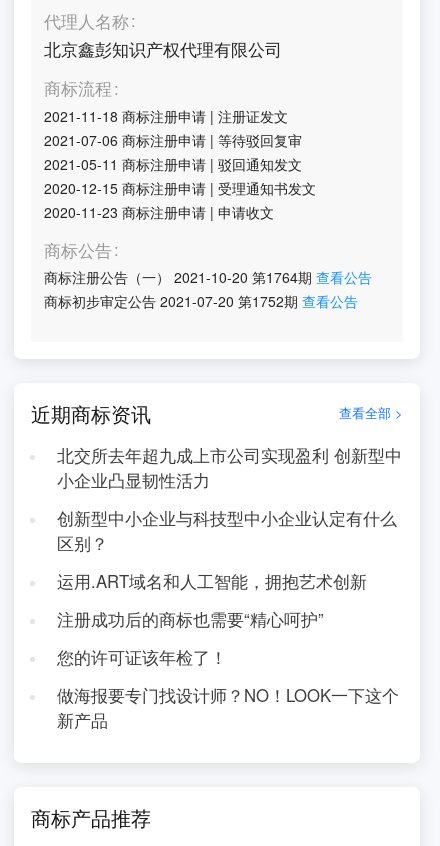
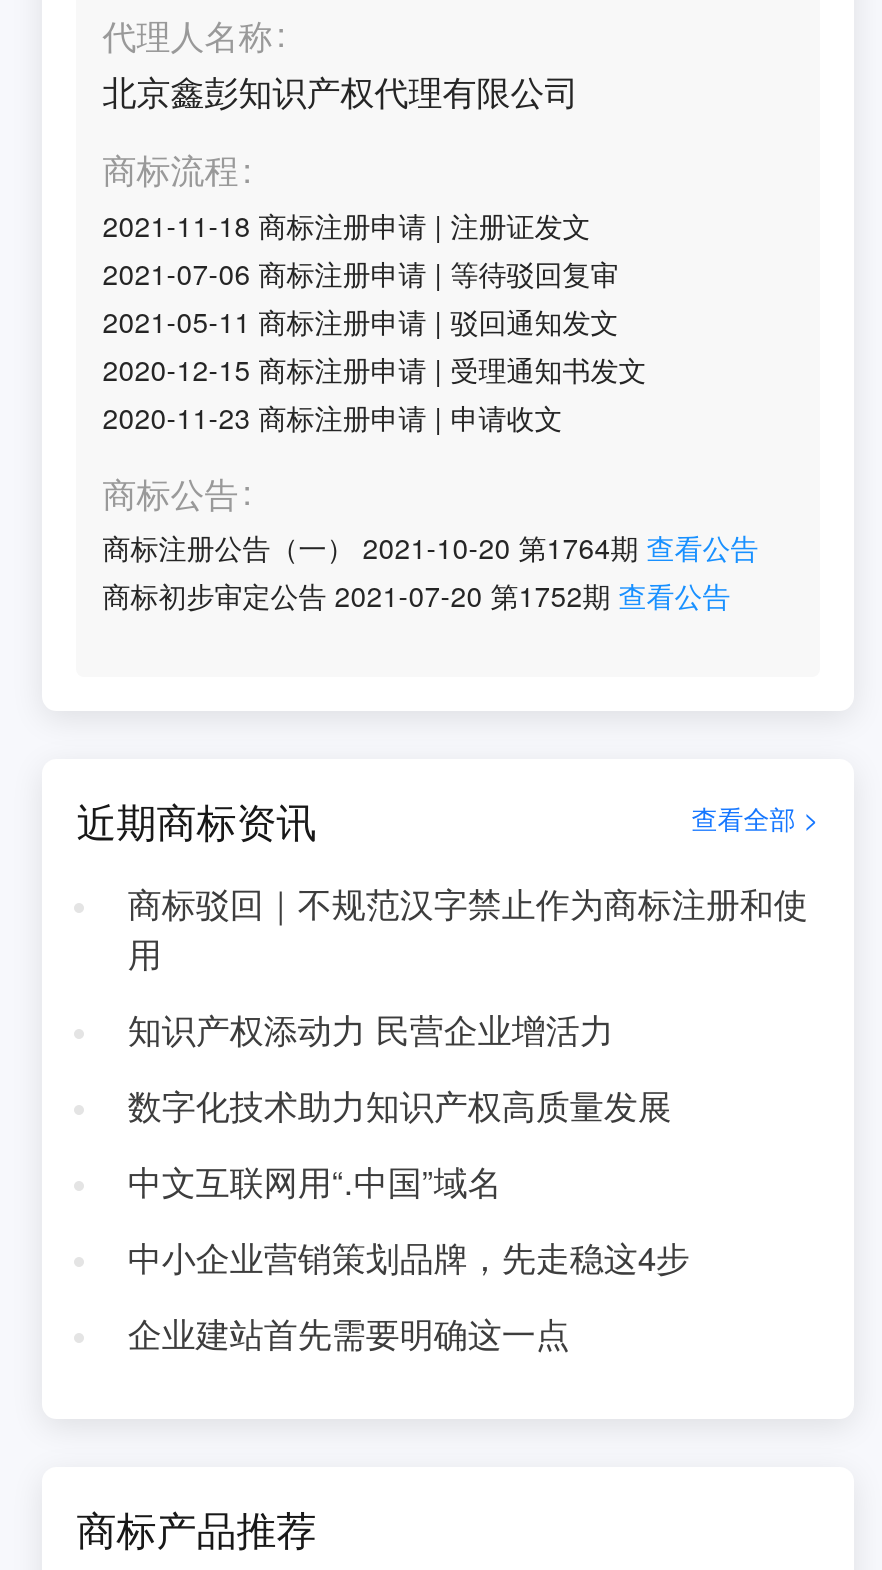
- 北交所去年超九成上市公司实现盈利 创新型中
- 小企业凸显韧性活力
+ 商标驳回｜不规范汉字禁止作为商标注册和使
+ 用

- 创新型中小企业与科技型中小企业认定有什么
- 区别？
+ 知识产权添动力 民营企业增活力

- 运用.ART域名和人工智能，拥抱艺术创新
+ 数字化技术助力知识产权高质量发展

- 注册成功后的商标也需要“精心呵护”
+ 中文互联网用“.中国”域名

- 您的许可证该年检了！
+ 中小企业营销策划品牌，先走稳这4步

- 做海报要专门找设计师？NO！LOOK一下这个
- 新产品
+ 企业建站首先需要明确这一点
